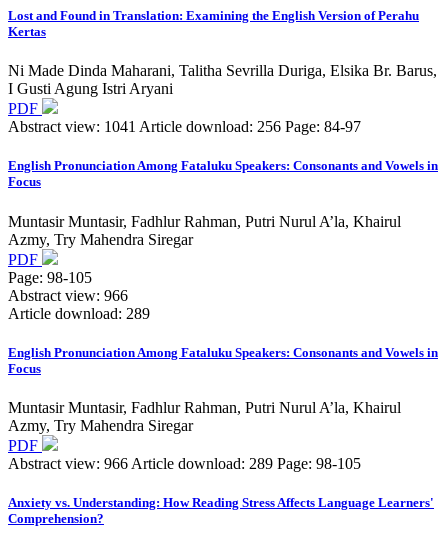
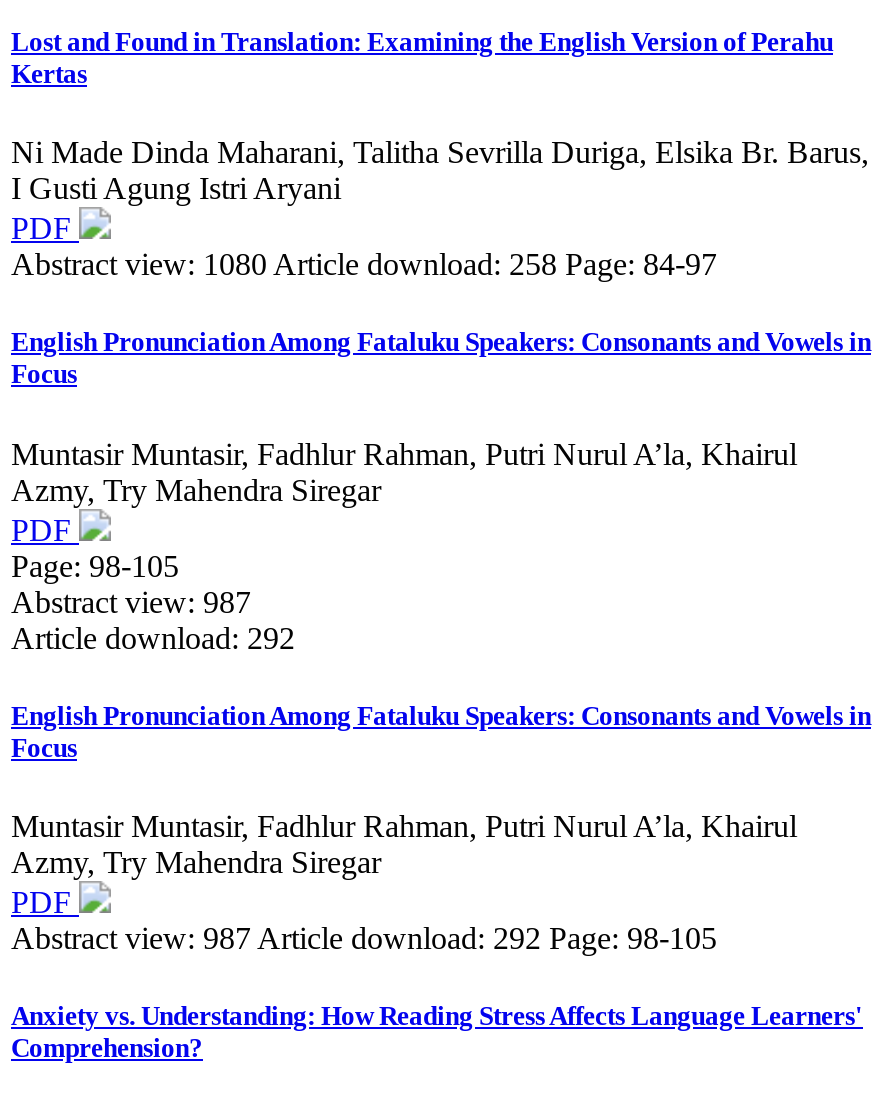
- Abstract view: 1041 Article download: 256 Page: 84-97
+ Abstract view: 1080 Article download: 258 Page: 84-97

- Abstract view: 966
+ Abstract view: 987

- Article download: 289
+ Article download: 292

- Abstract view: 966 Article download: 289 Page: 98-105
+ Abstract view: 987 Article download: 292 Page: 98-105
